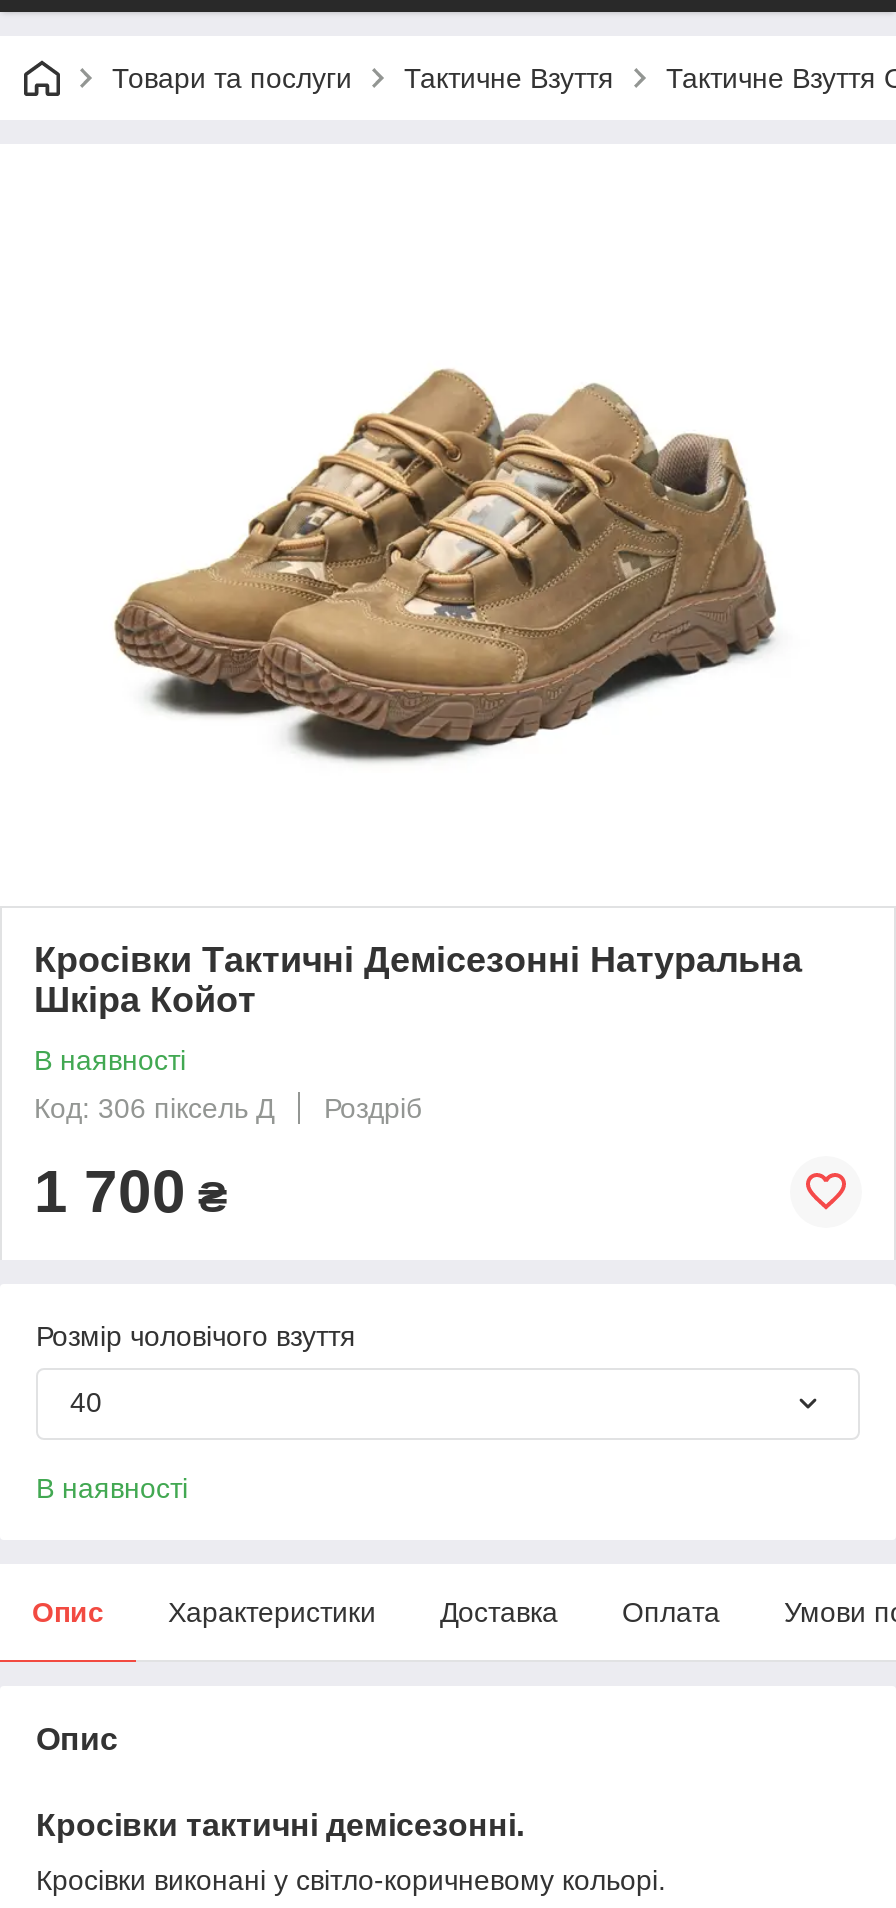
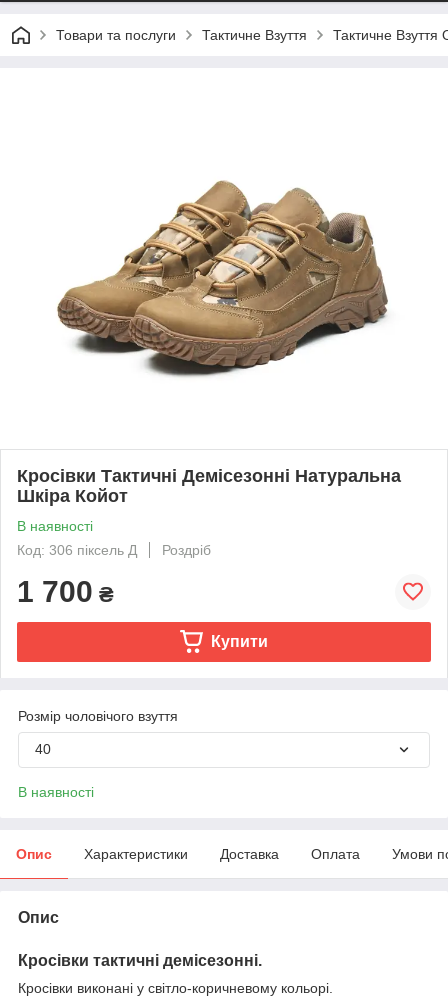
+ Купити
